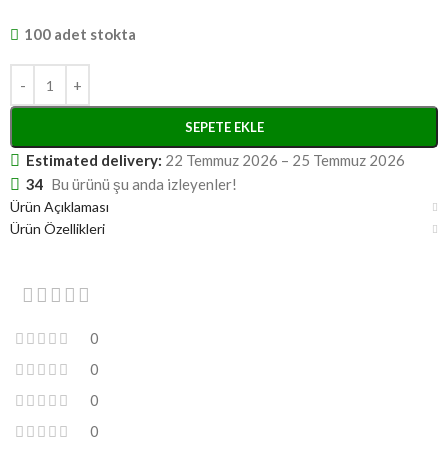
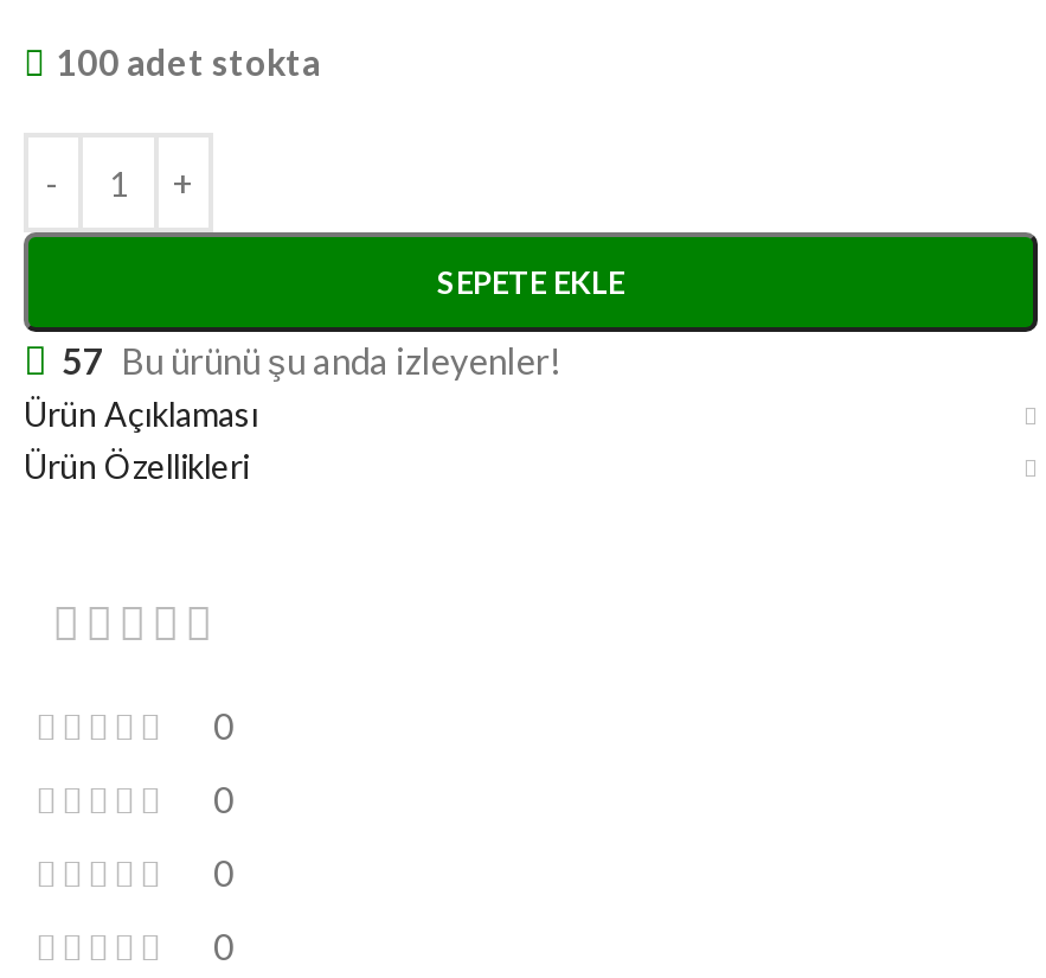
- Estimated delivery: 22 Temmuz 2026 – 25 Temmuz 2026
- 34 Bu ürünü şu anda izleyenler!
+ 57 Bu ürünü şu anda izleyenler!
